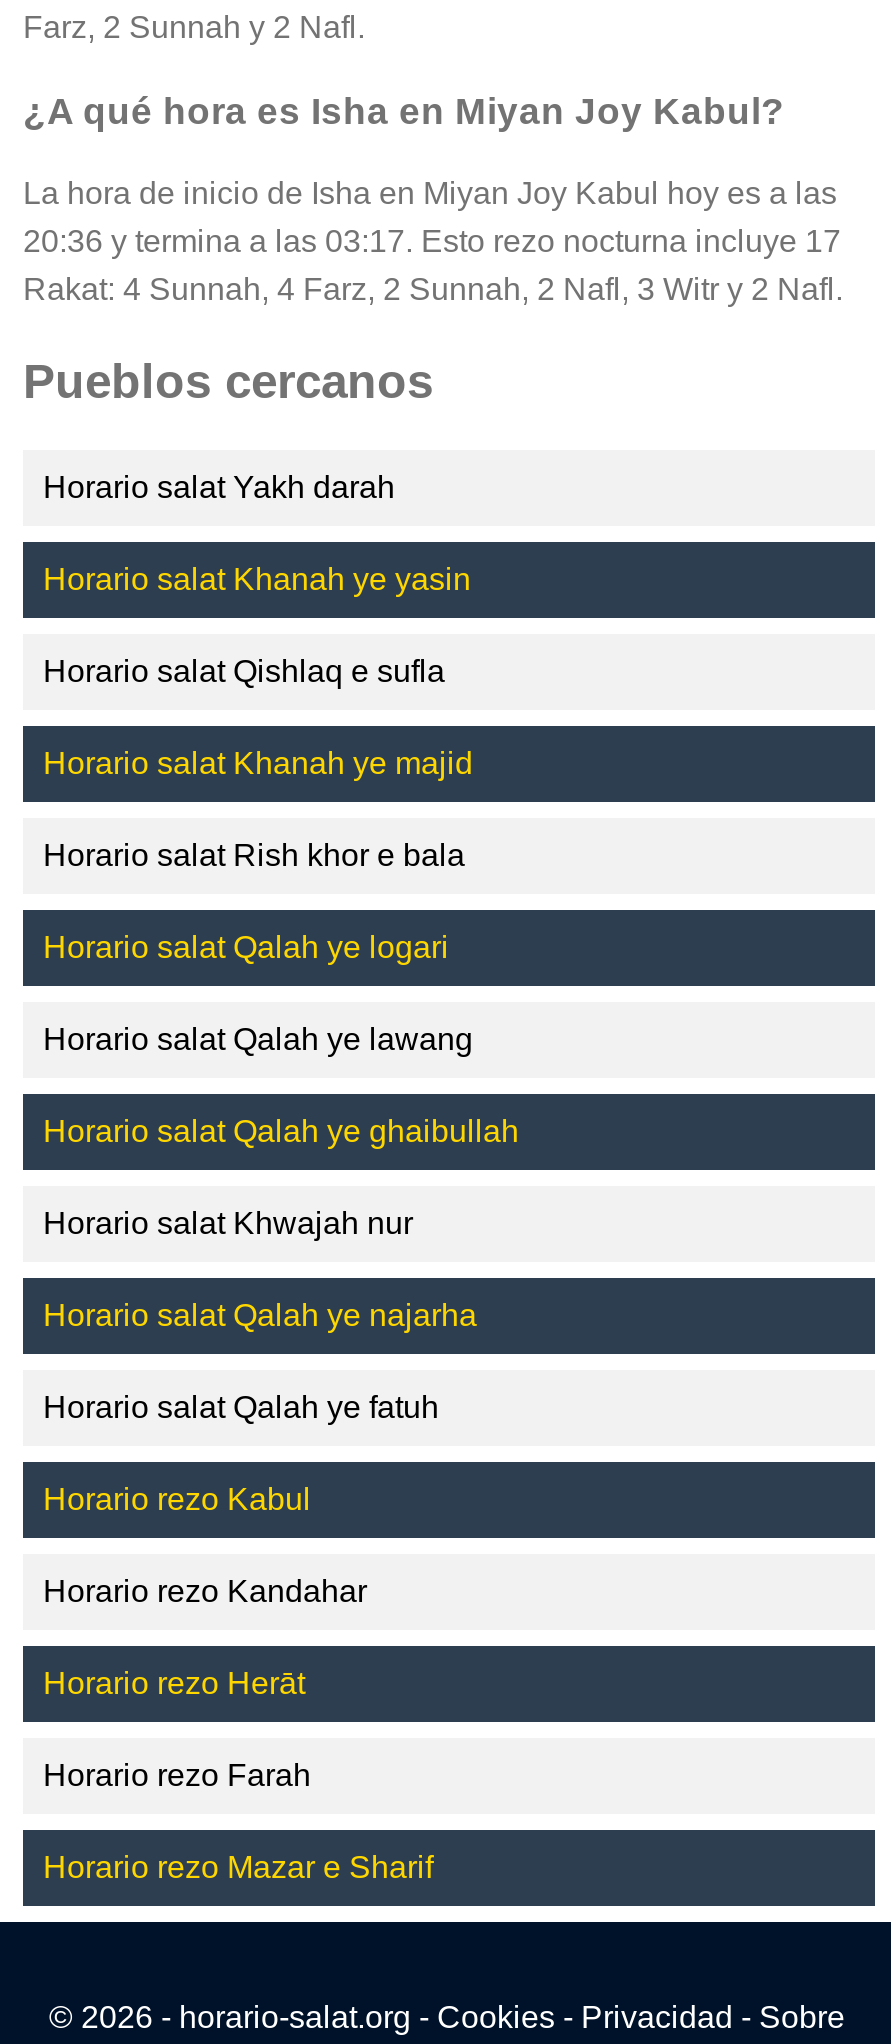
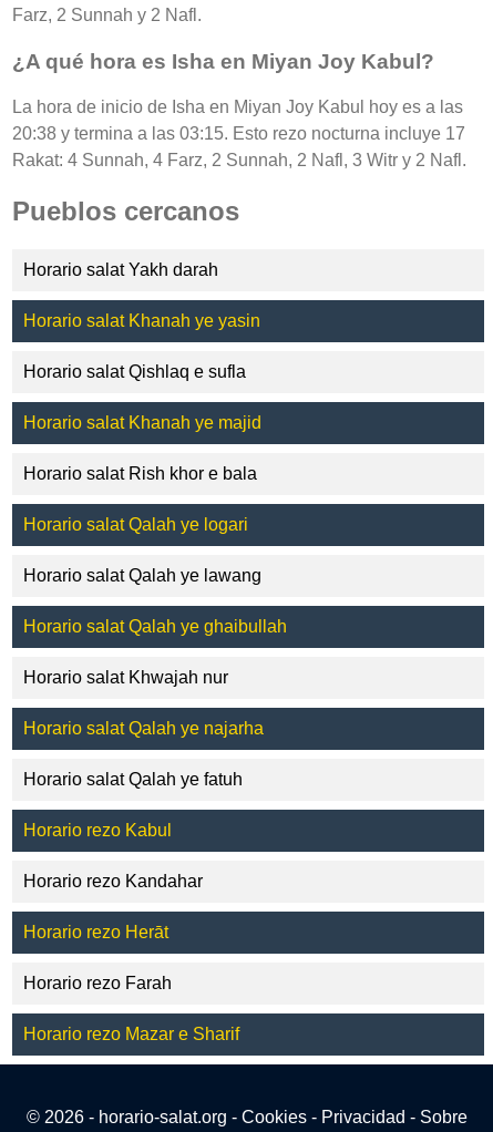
- 20:36 y termina a las 03:17. Esto rezo nocturna incluye 17
+ 20:38 y termina a las 03:15. Esto rezo nocturna incluye 17
